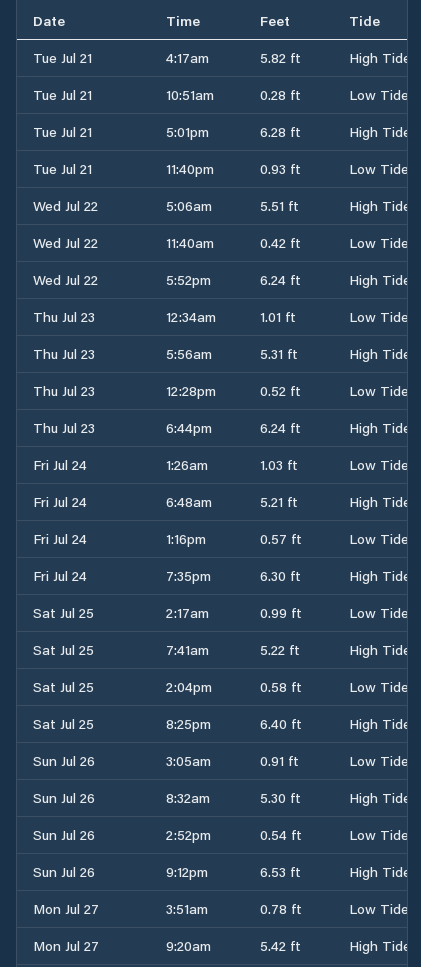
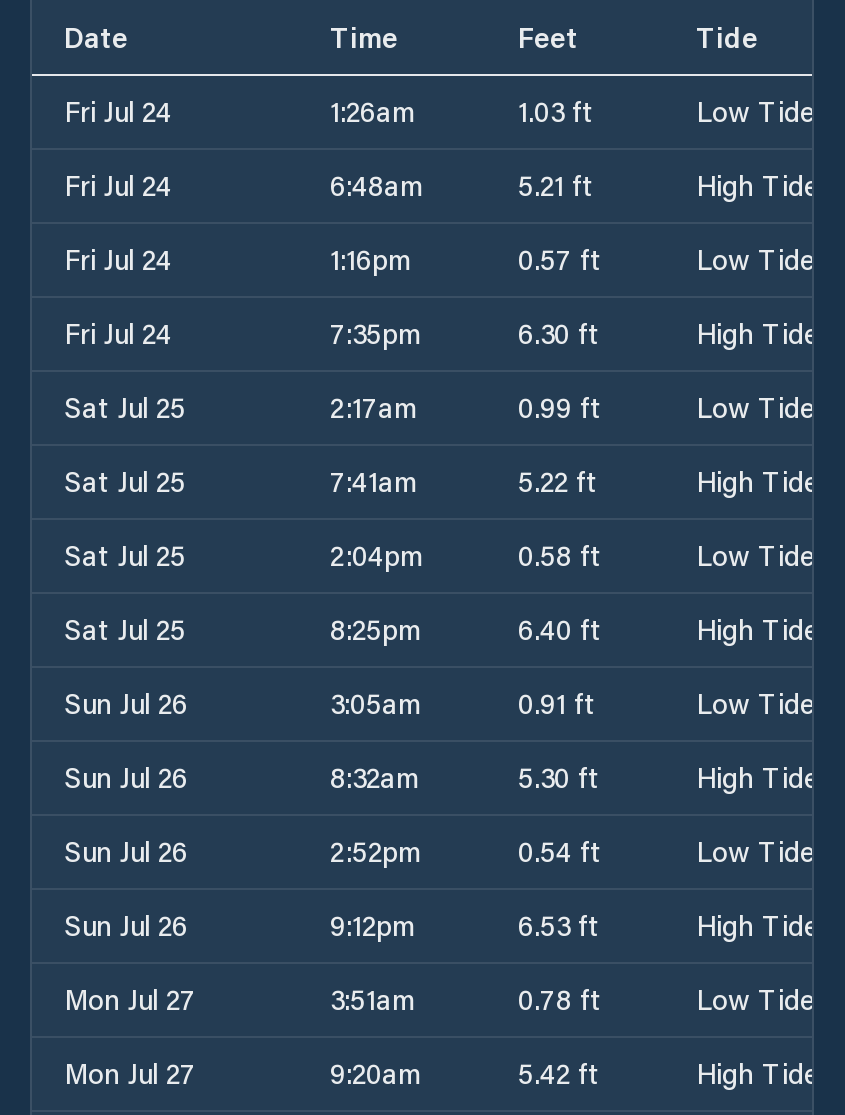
- Tue Jul 21
- 4:17am
- 5.82 ft
- High Tide
- Tue Jul 21
- 10:51am
- 0.28 ft
- Low Tide
- Tue Jul 21
- 5:01pm
- 6.28 ft
- High Tide
- Tue Jul 21
- 11:40pm
- 0.93 ft
- Low Tide
- Wed Jul 22
- 5:06am
- 5.51 ft
- High Tide
- Wed Jul 22
- 11:40am
- 0.42 ft
- Low Tide
- Wed Jul 22
- 5:52pm
- 6.24 ft
- High Tide
- Thu Jul 23
- 12:34am
- 1.01 ft
- Low Tide
- Thu Jul 23
- 5:56am
- 5.31 ft
- High Tide
- Thu Jul 23
- 12:28pm
- 0.52 ft
- Low Tide
- Thu Jul 23
- 6:44pm
- 6.24 ft
- High Tide
